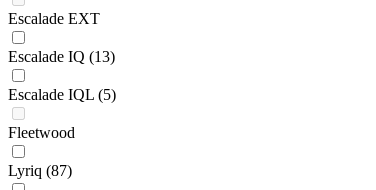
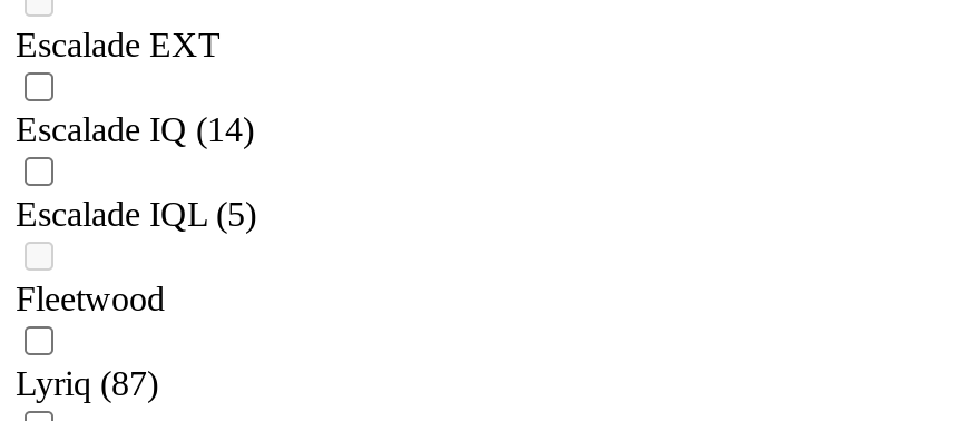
- Escalade IQ (13)
+ Escalade IQ (14)
